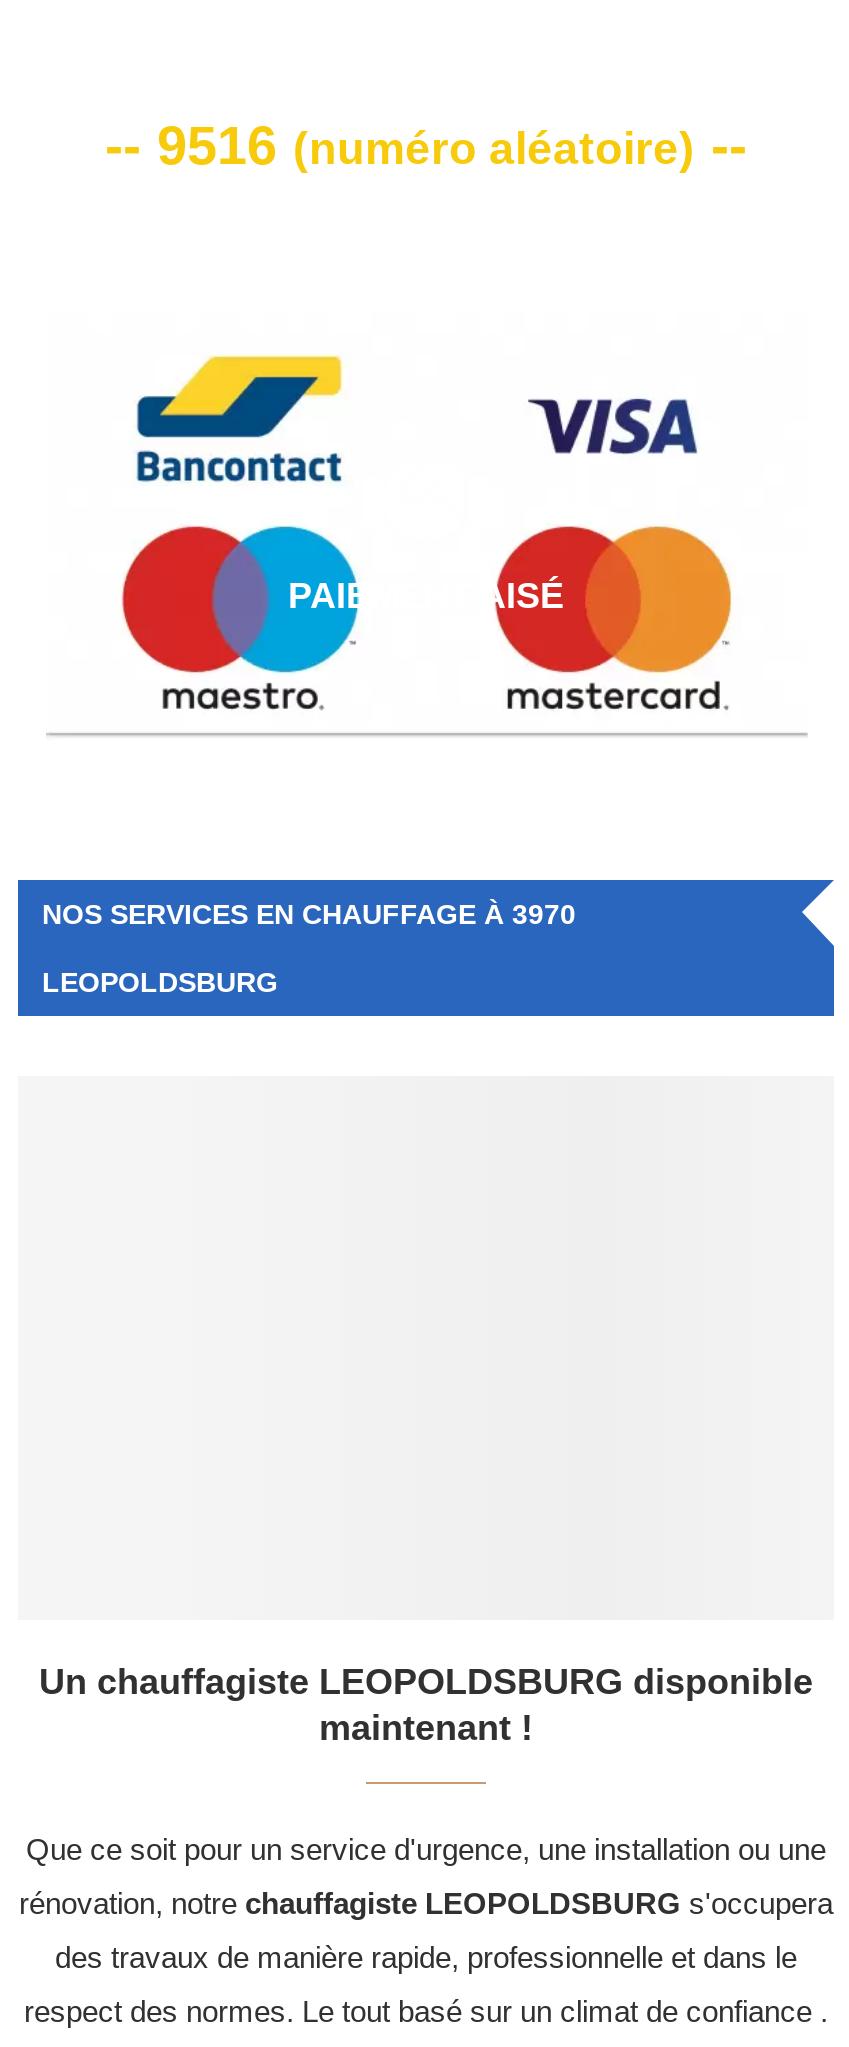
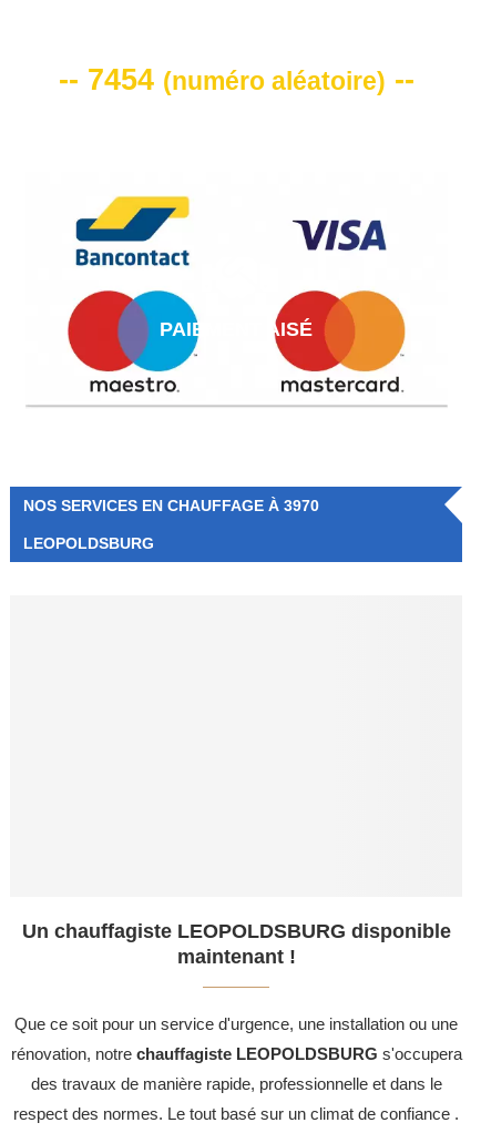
- -- 9516 (numéro aléatoire) --
+ -- 7454 (numéro aléatoire) --
